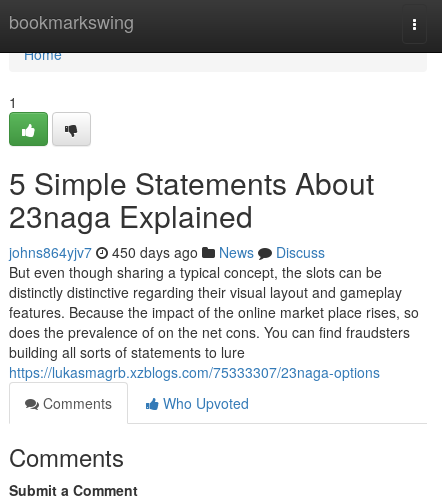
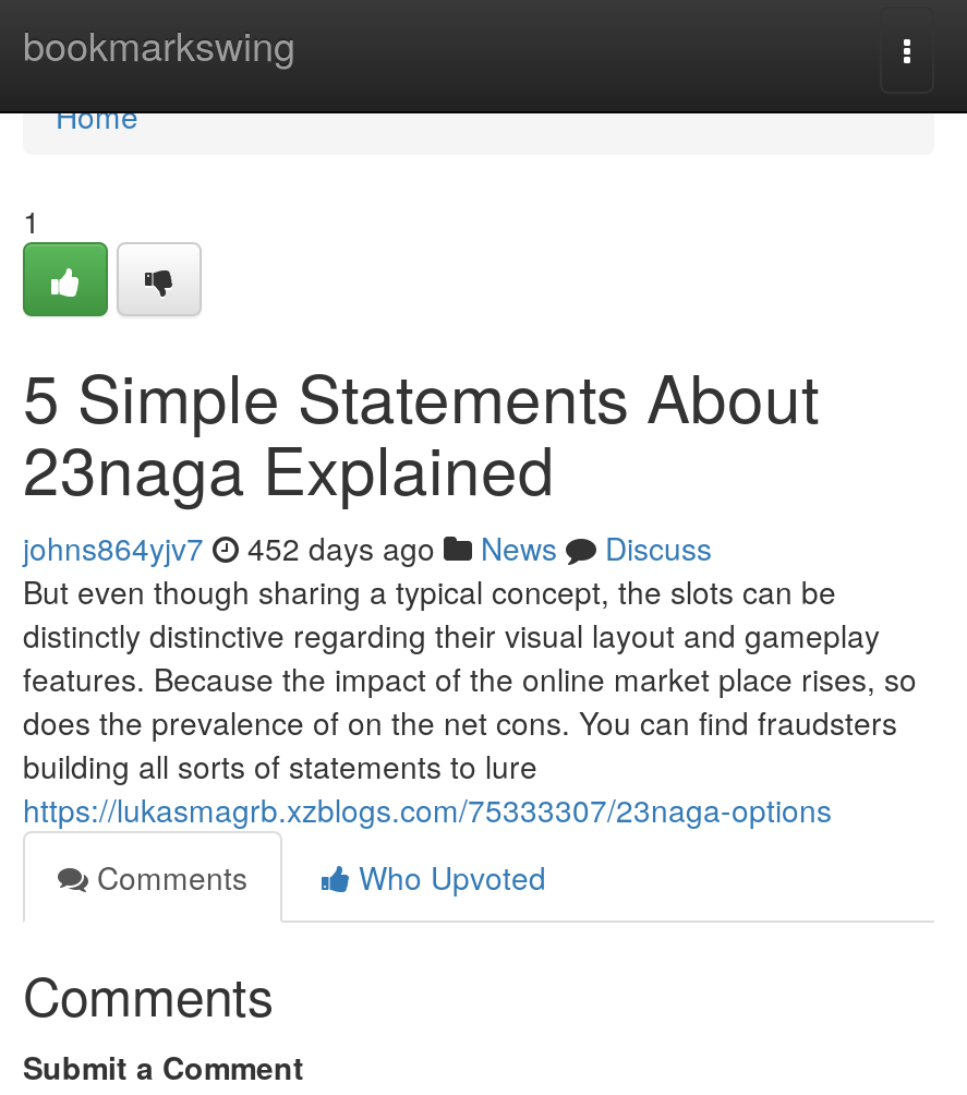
- johns864yjv7 450 days ago News Discuss
+ johns864yjv7 452 days ago News Discuss
